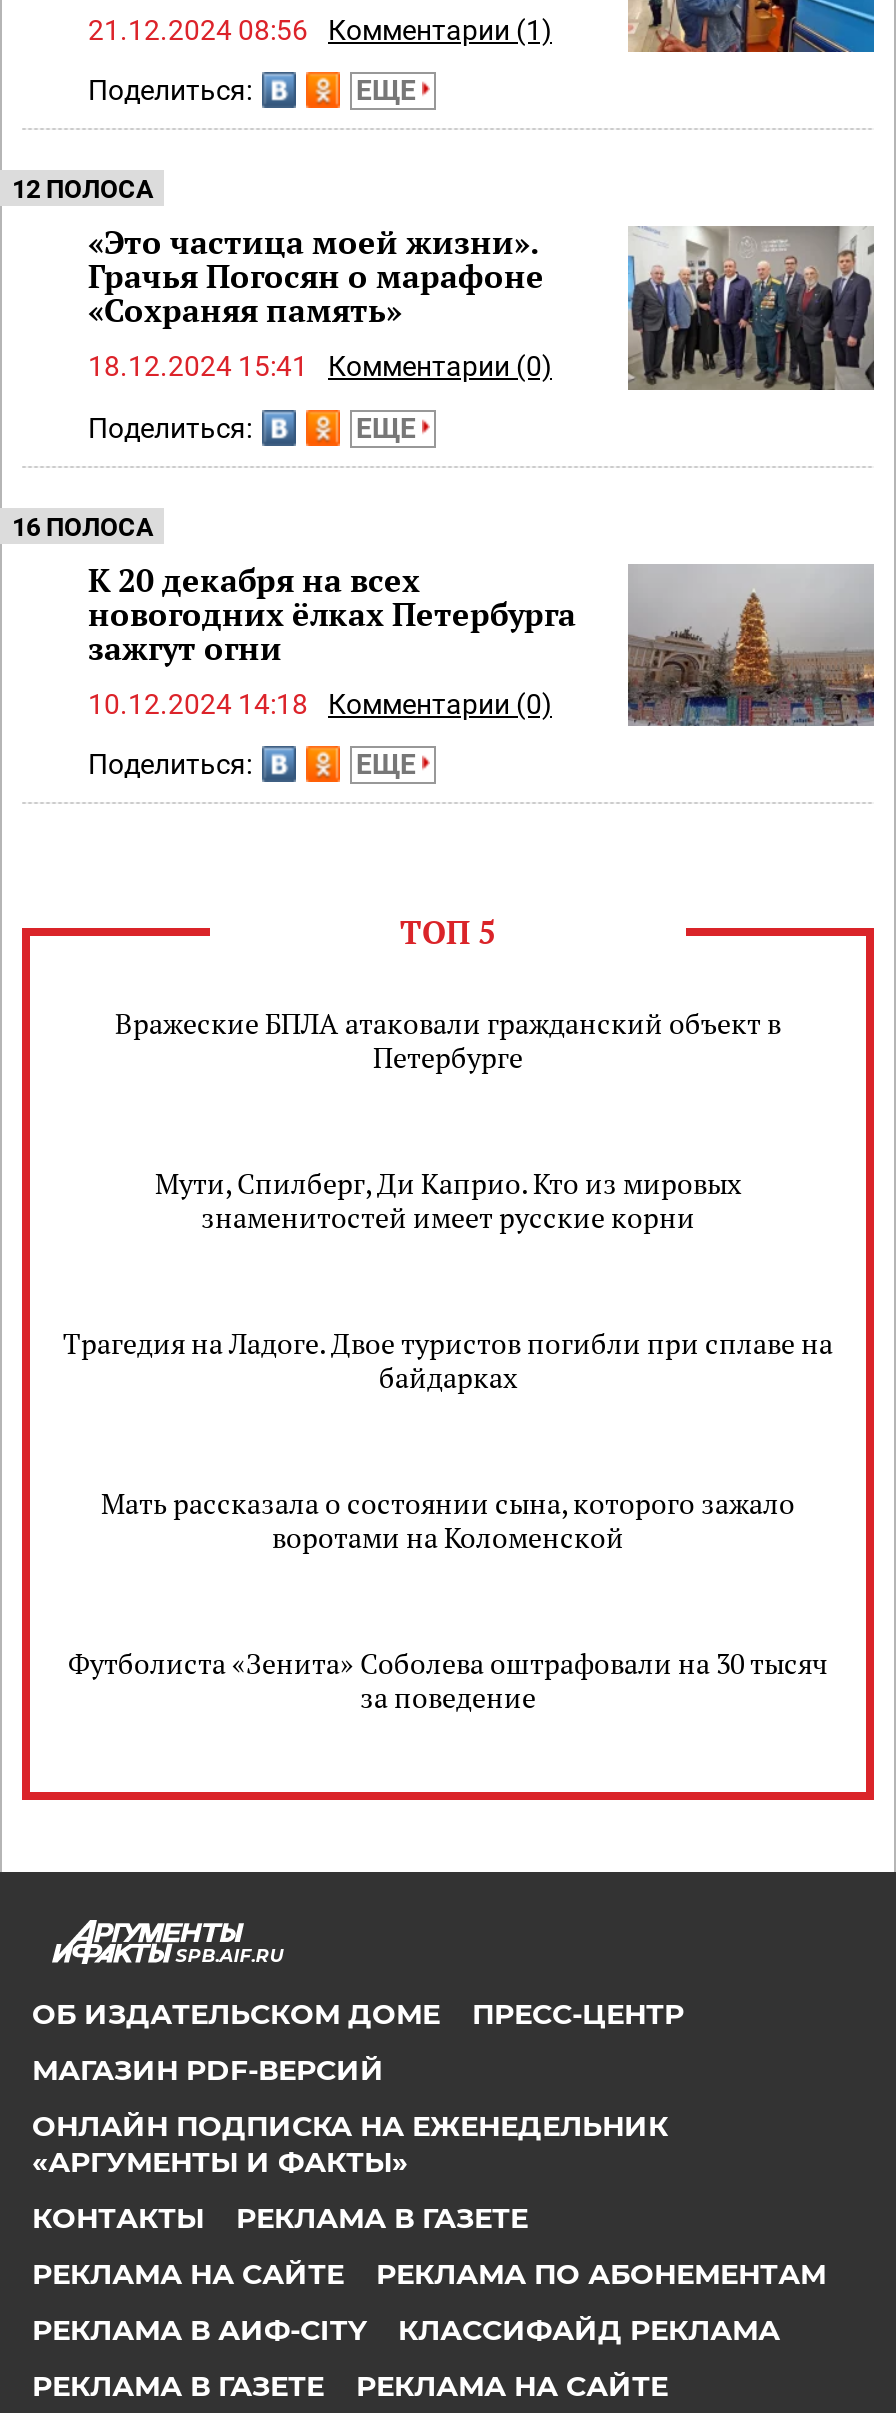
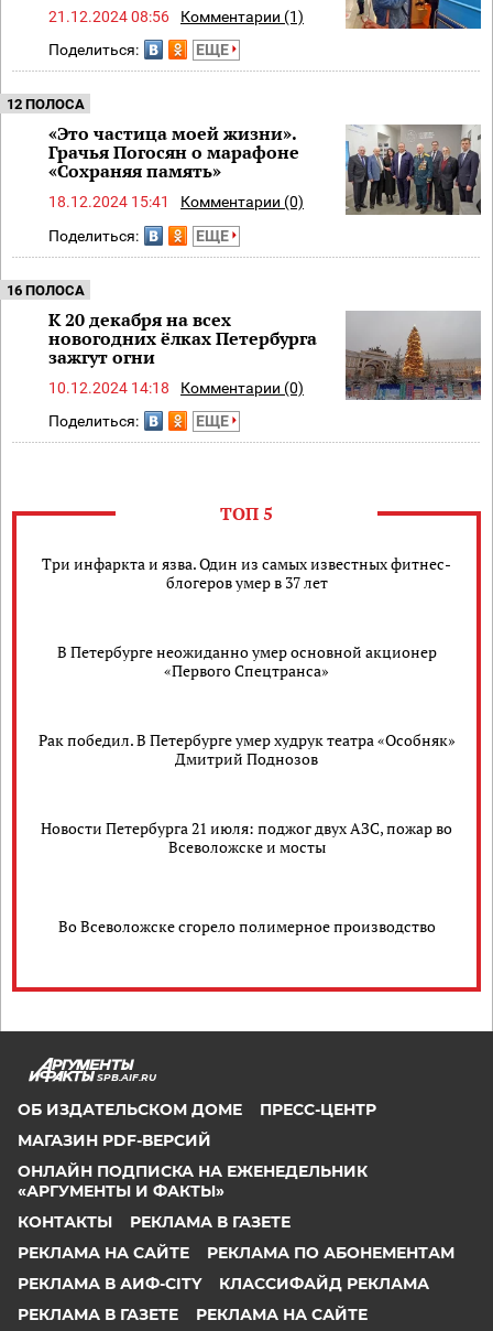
- Вражеские БПЛА атаковали гражданский объект в
- Петербурге
+ Три инфаркта и язва. Один из самых известных фитнес-
+ блогеров умер в 37 лет

- Мути, Спилберг, Ди Каприо. Кто из мировых
- знаменитостей имеет русские корни
+ В Петербурге неожиданно умер основной акционер
+ «Первого Спецтранса»

- Трагедия на Ладоге. Двое туристов погибли при сплаве на
- байдарках
+ Рак победил. В Петербурге умер худрук театра «Особняк»
+ Дмитрий Поднозов

- Мать рассказала о состоянии сына, которого зажало
- воротами на Коломенской
+ Новости Петербурга 21 июля: поджог двух АЗС, пожар во
+ Всеволожске и мосты

- Футболиста «Зенита» Соболева оштрафовали на 30 тысяч
- за поведение
+ Во Всеволожске сгорело полимерное производство
